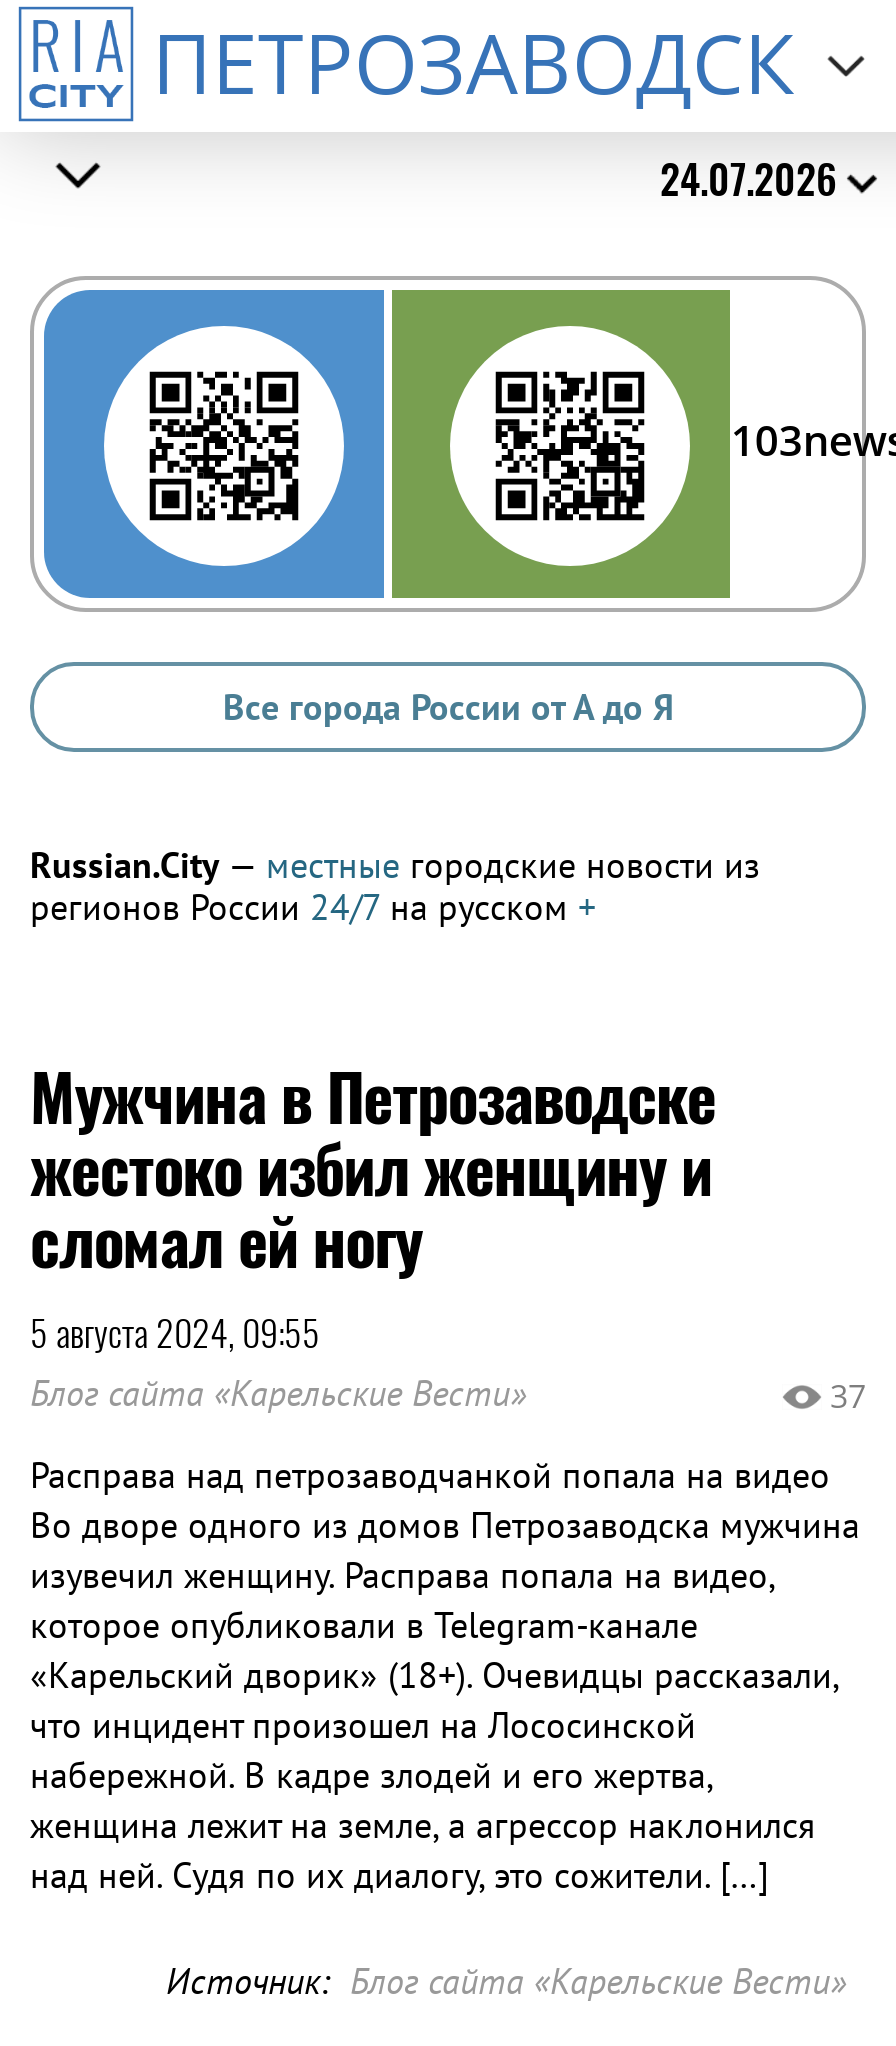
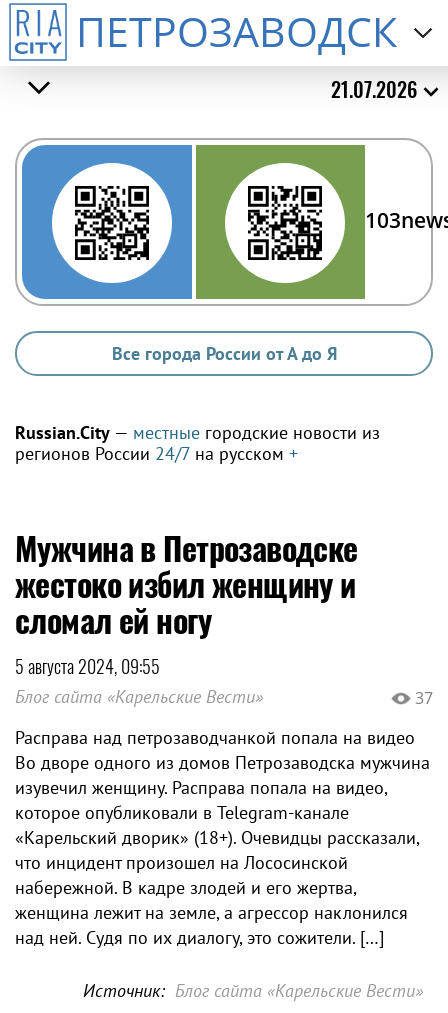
- 24.07.2026
+ 21.07.2026
